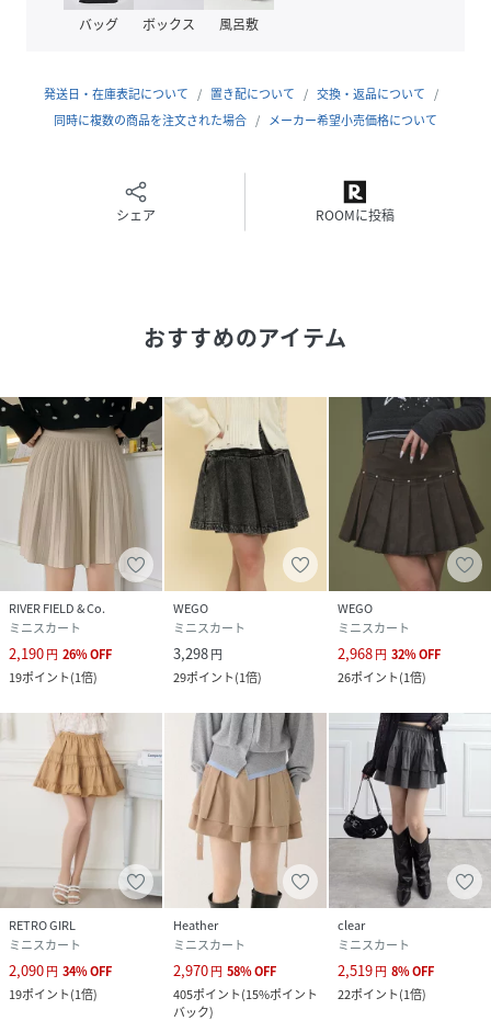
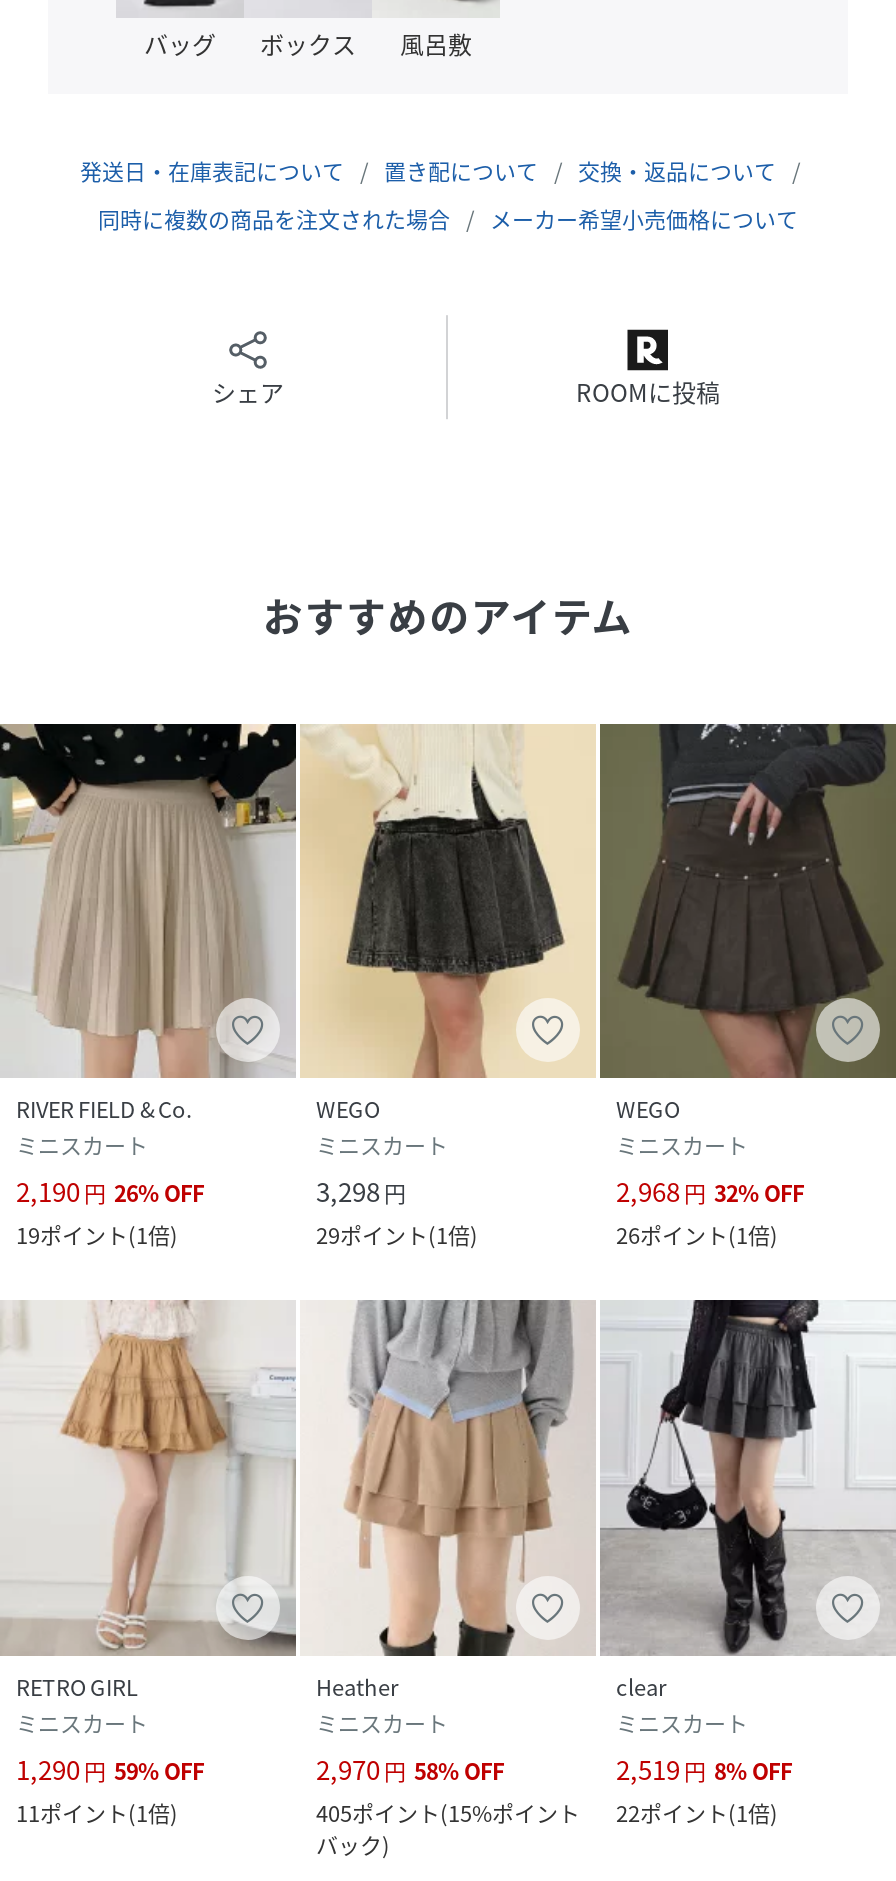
- 2,090 円 34% OFF
+ 1,290 円 59% OFF

- 19ポイント(1倍)
+ 11ポイント(1倍)
